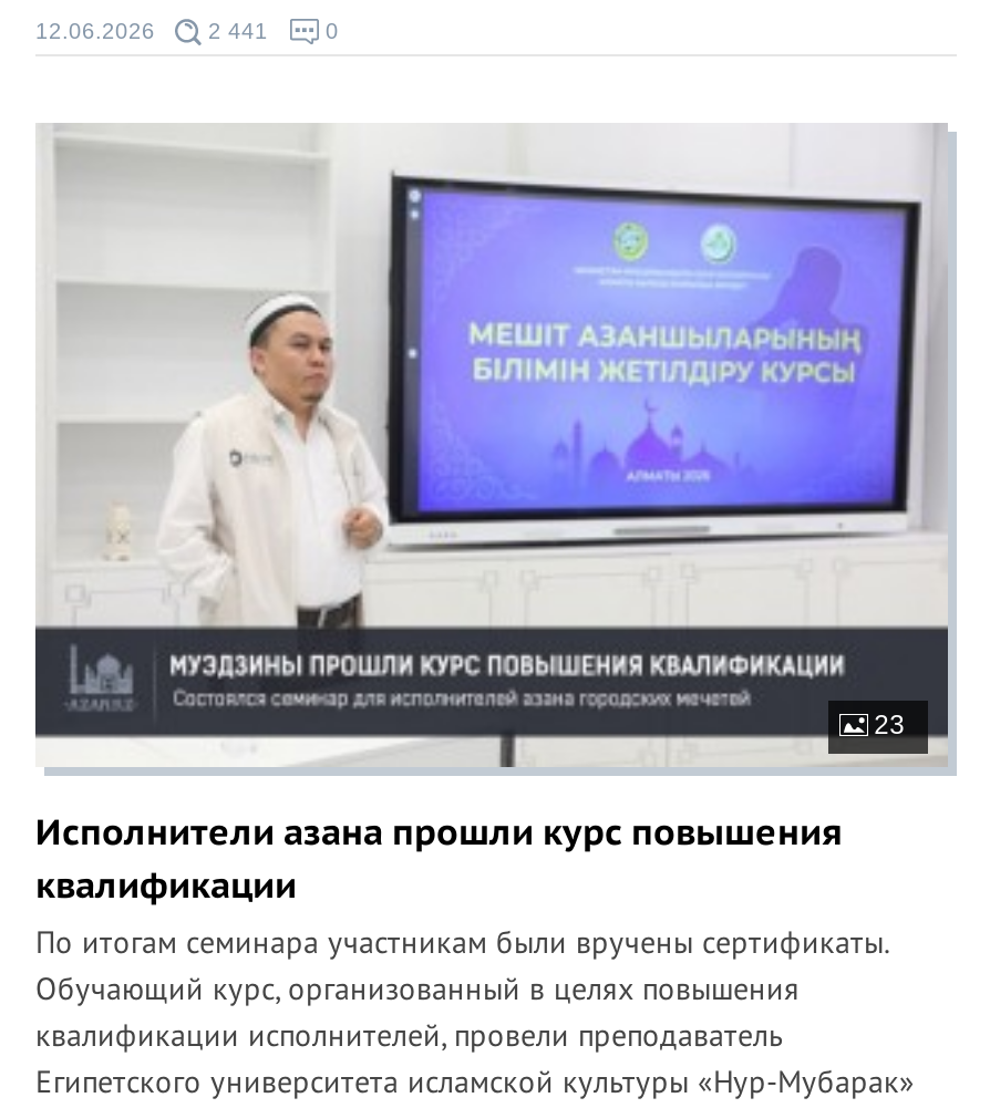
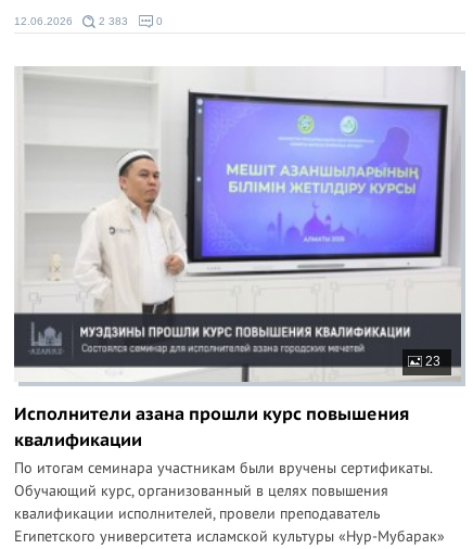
- 12.06.2026 2 441
+ 12.06.2026 2 383
